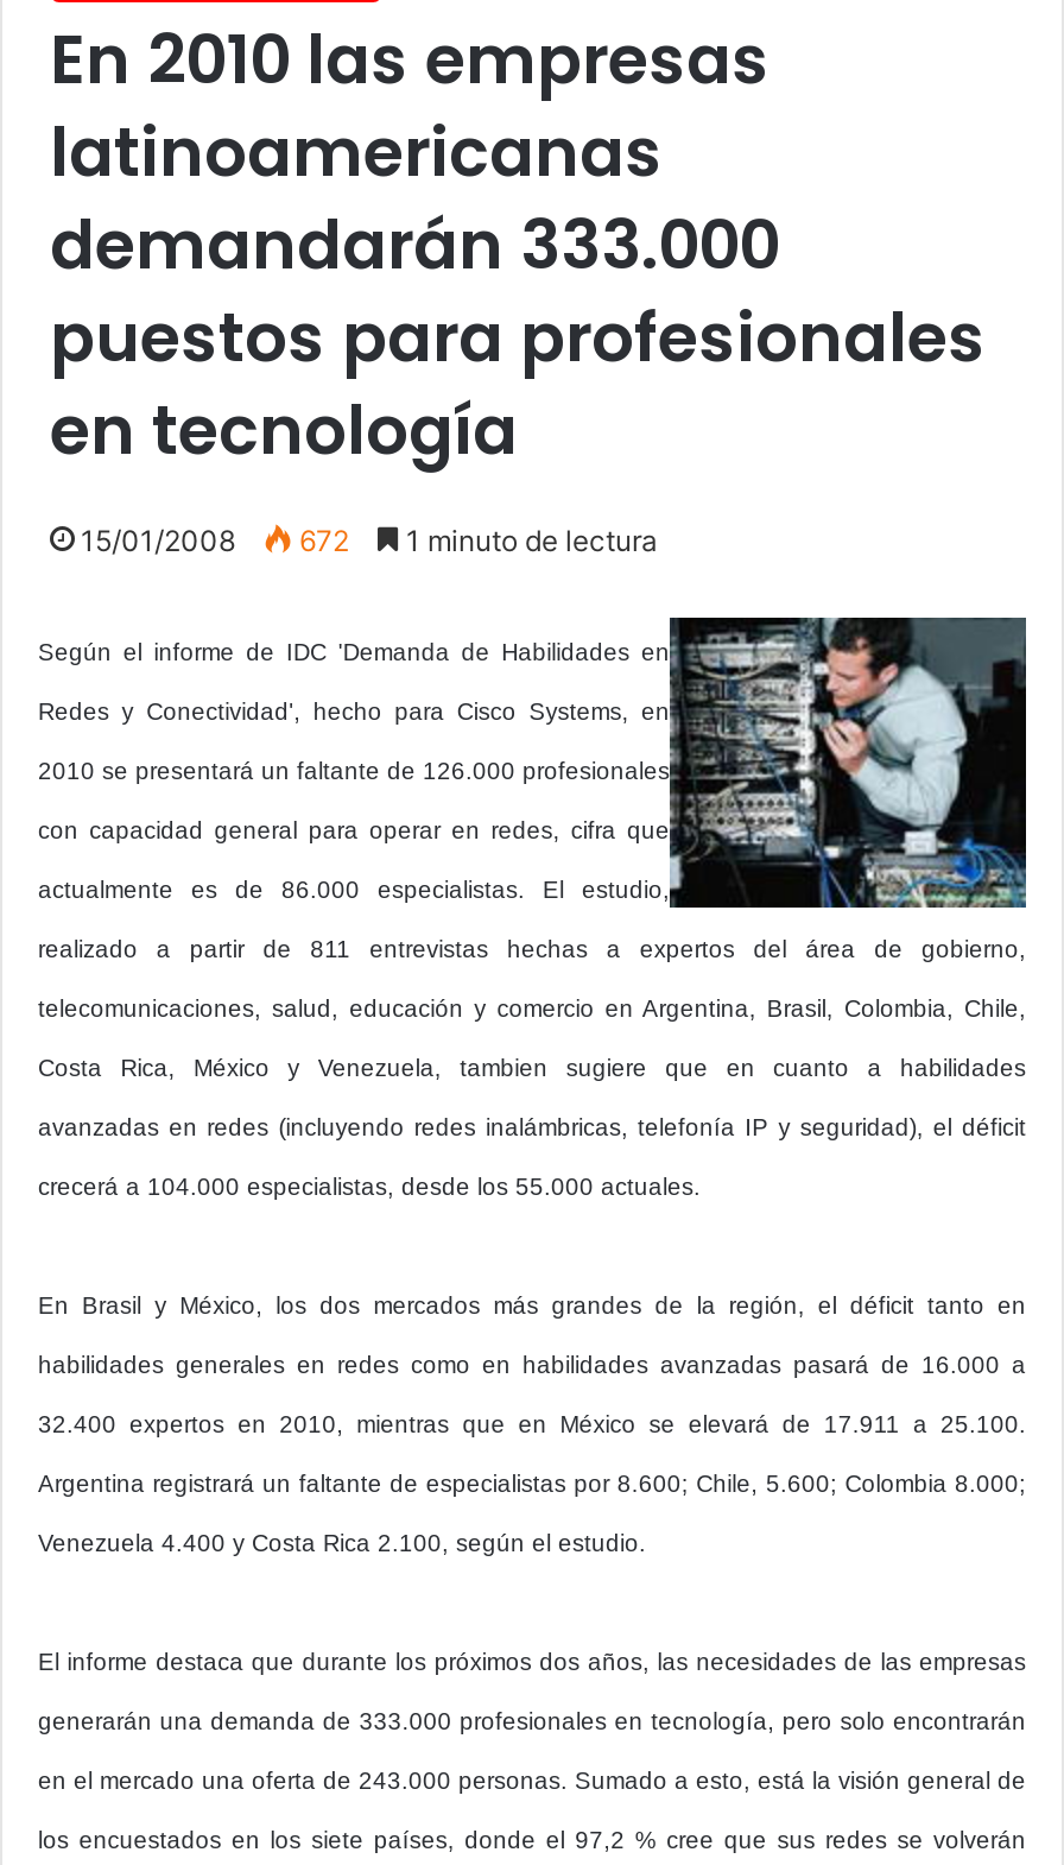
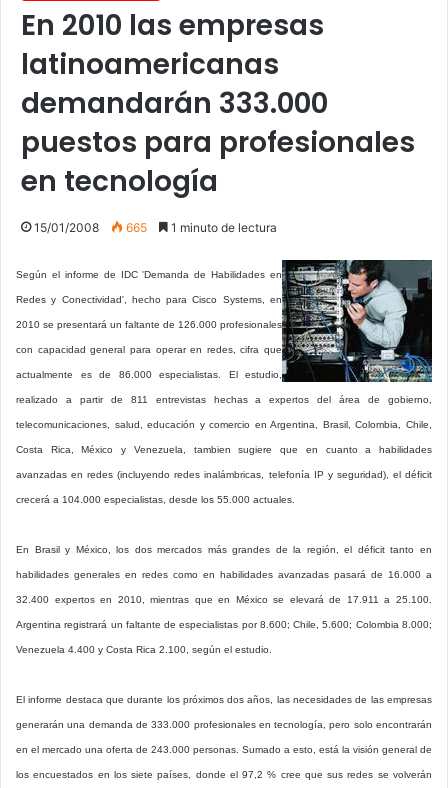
- 15/01/2008 672 1 minuto de lectura
+ 15/01/2008 665 1 minuto de lectura
